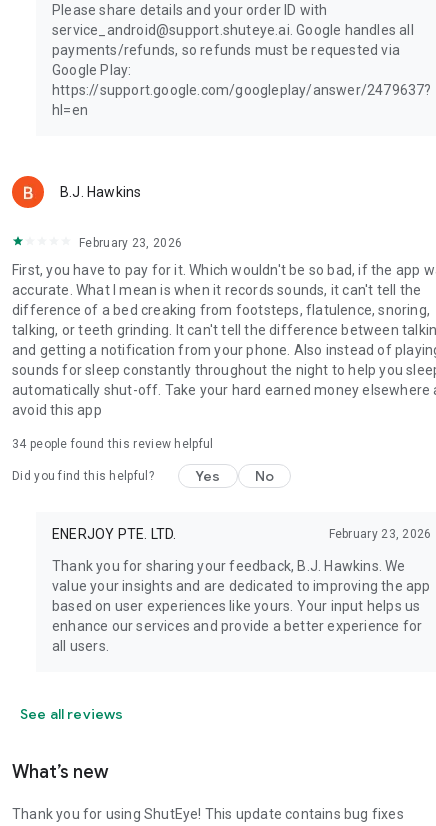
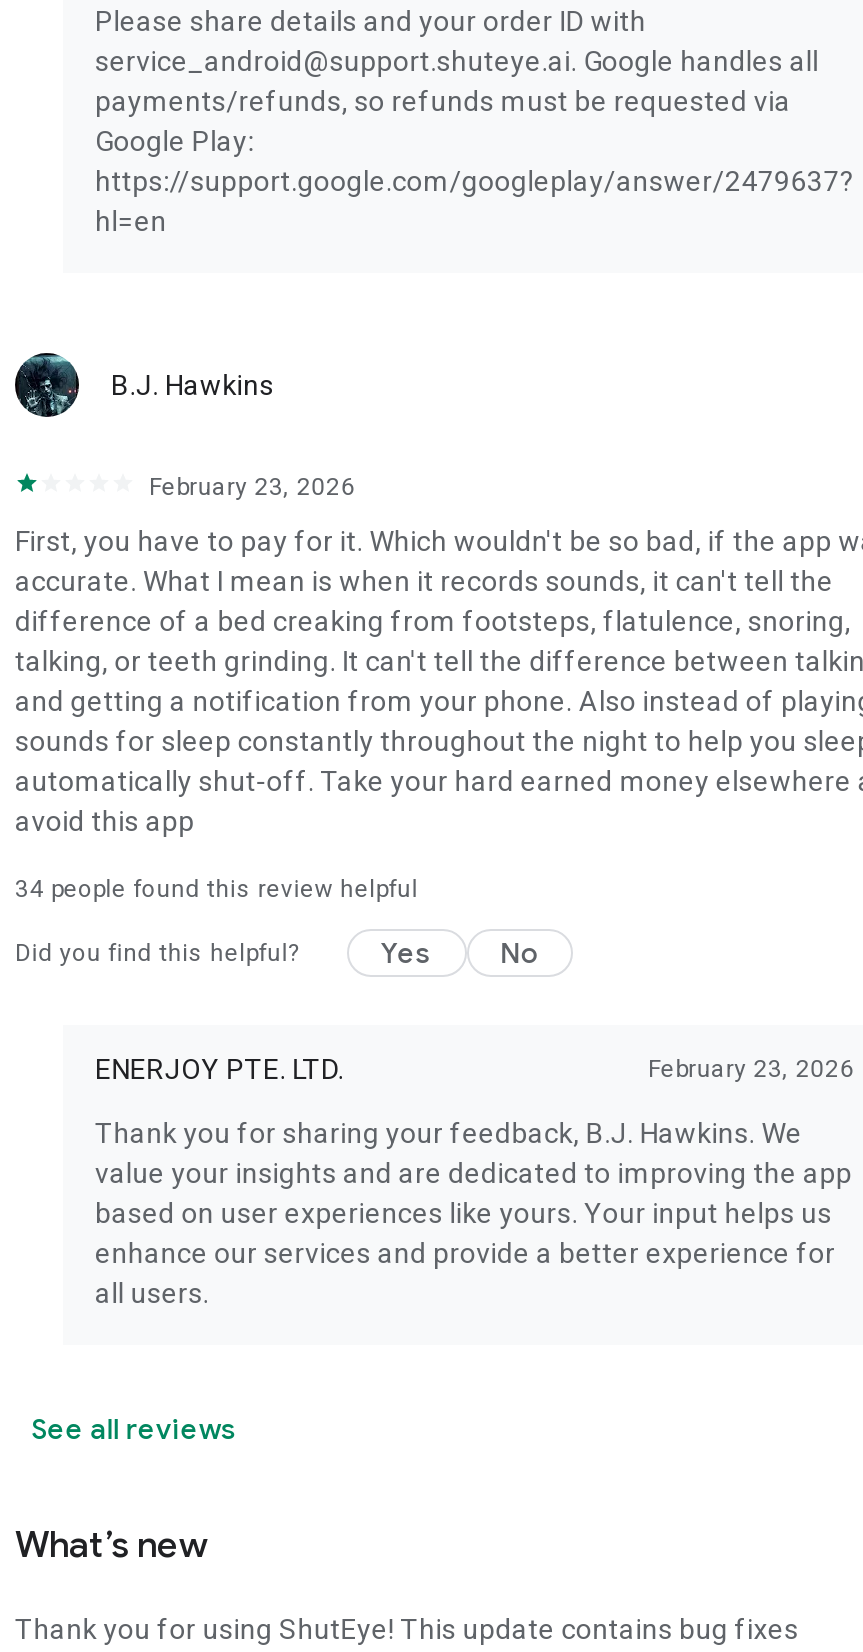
- [image]
+ [image]
